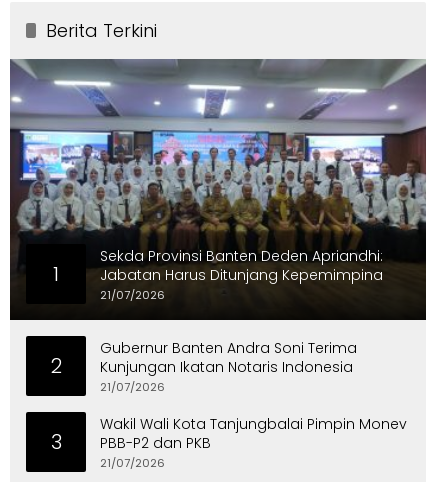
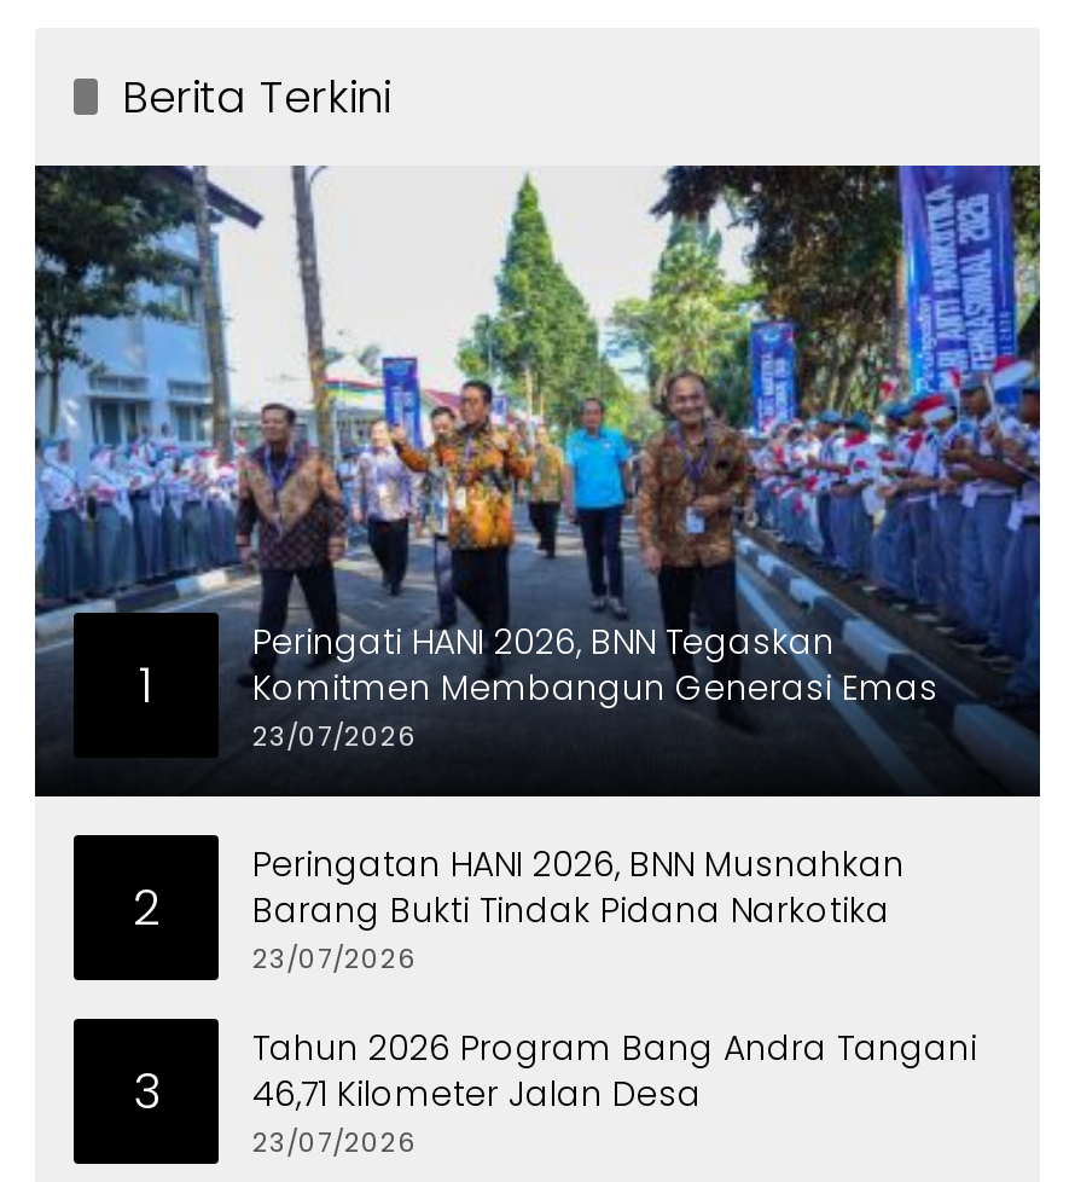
- [image]
- Sekda Provinsi Banten Deden Apriandhi:
- Jabatan Harus Ditunjang Kepemimpina
- 21/07/2026
+ [image]
+ Peringati HANI 2026, BNN Tegaskan
+ Komitmen Membangun Generasi Emas
+ 23/07/2026

- Gubernur Banten Andra Soni Terima
- Kunjungan Ikatan Notaris Indonesia
- 21/07/2026
+ Peringatan HANI 2026, BNN Musnahkan
+ Barang Bukti Tindak Pidana Narkotika
+ 23/07/2026

- Wakil Wali Kota Tanjungbalai Pimpin Monev
- PBB-P2 dan PKB
- 21/07/2026
+ Tahun 2026 Program Bang Andra Tangani
+ 46,71 Kilometer Jalan Desa
+ 23/07/2026
